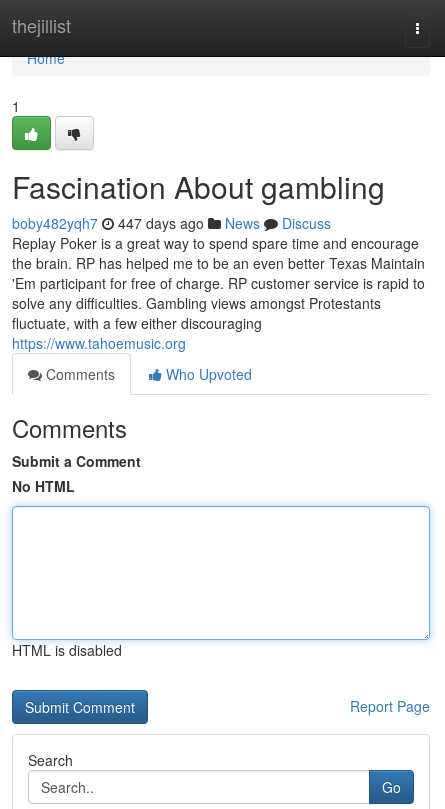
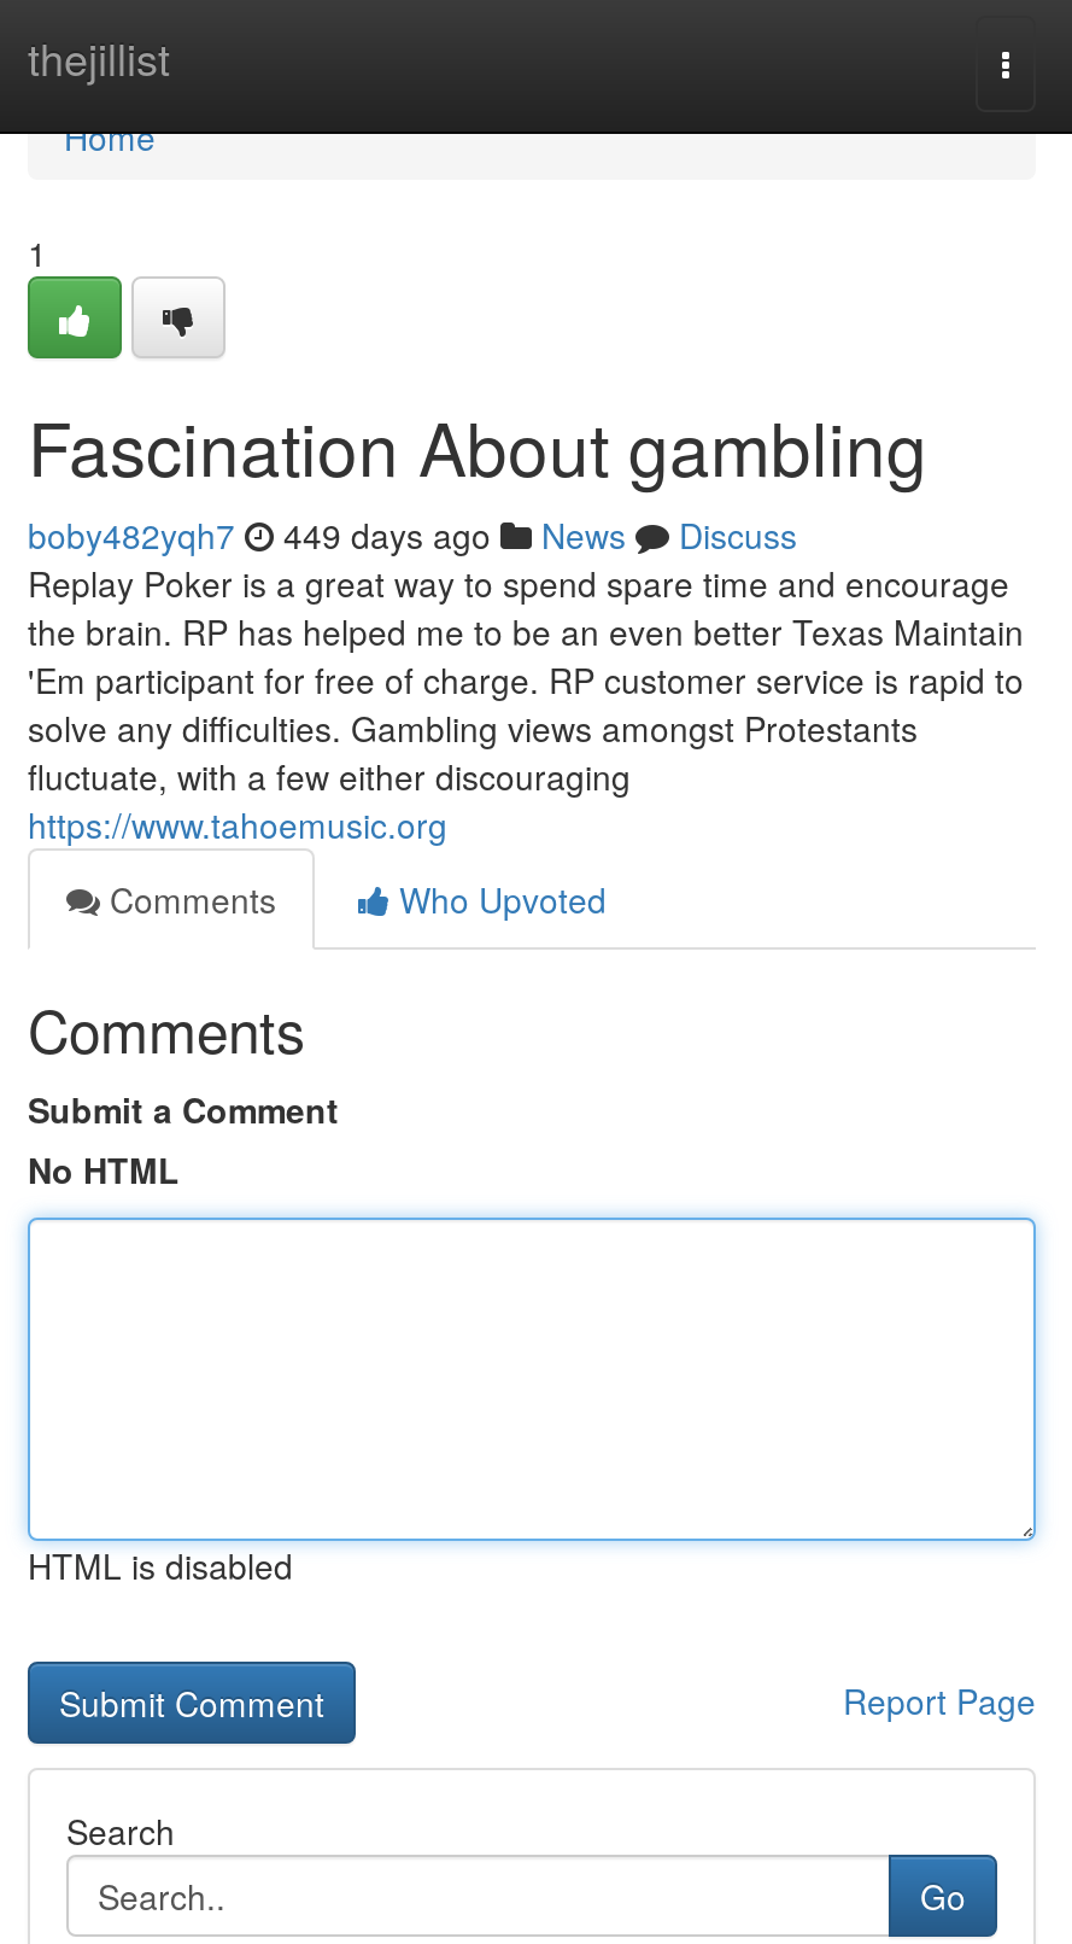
- boby482yqh7 447 days ago News Discuss
+ boby482yqh7 449 days ago News Discuss
